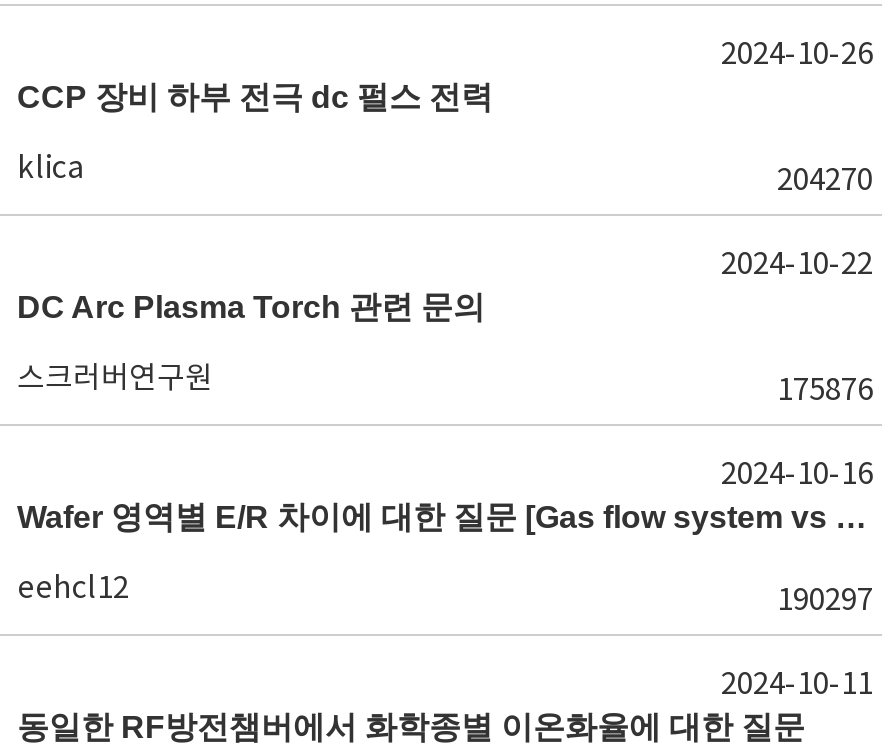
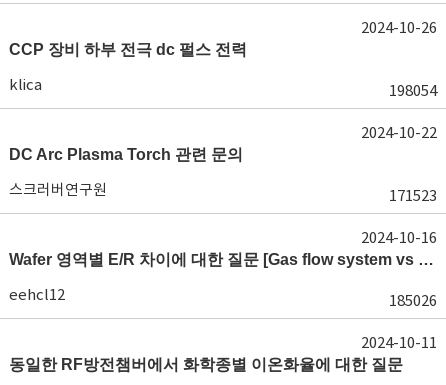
- 204270
+ 198054

- 175876
+ 171523

- 190297
+ 185026
